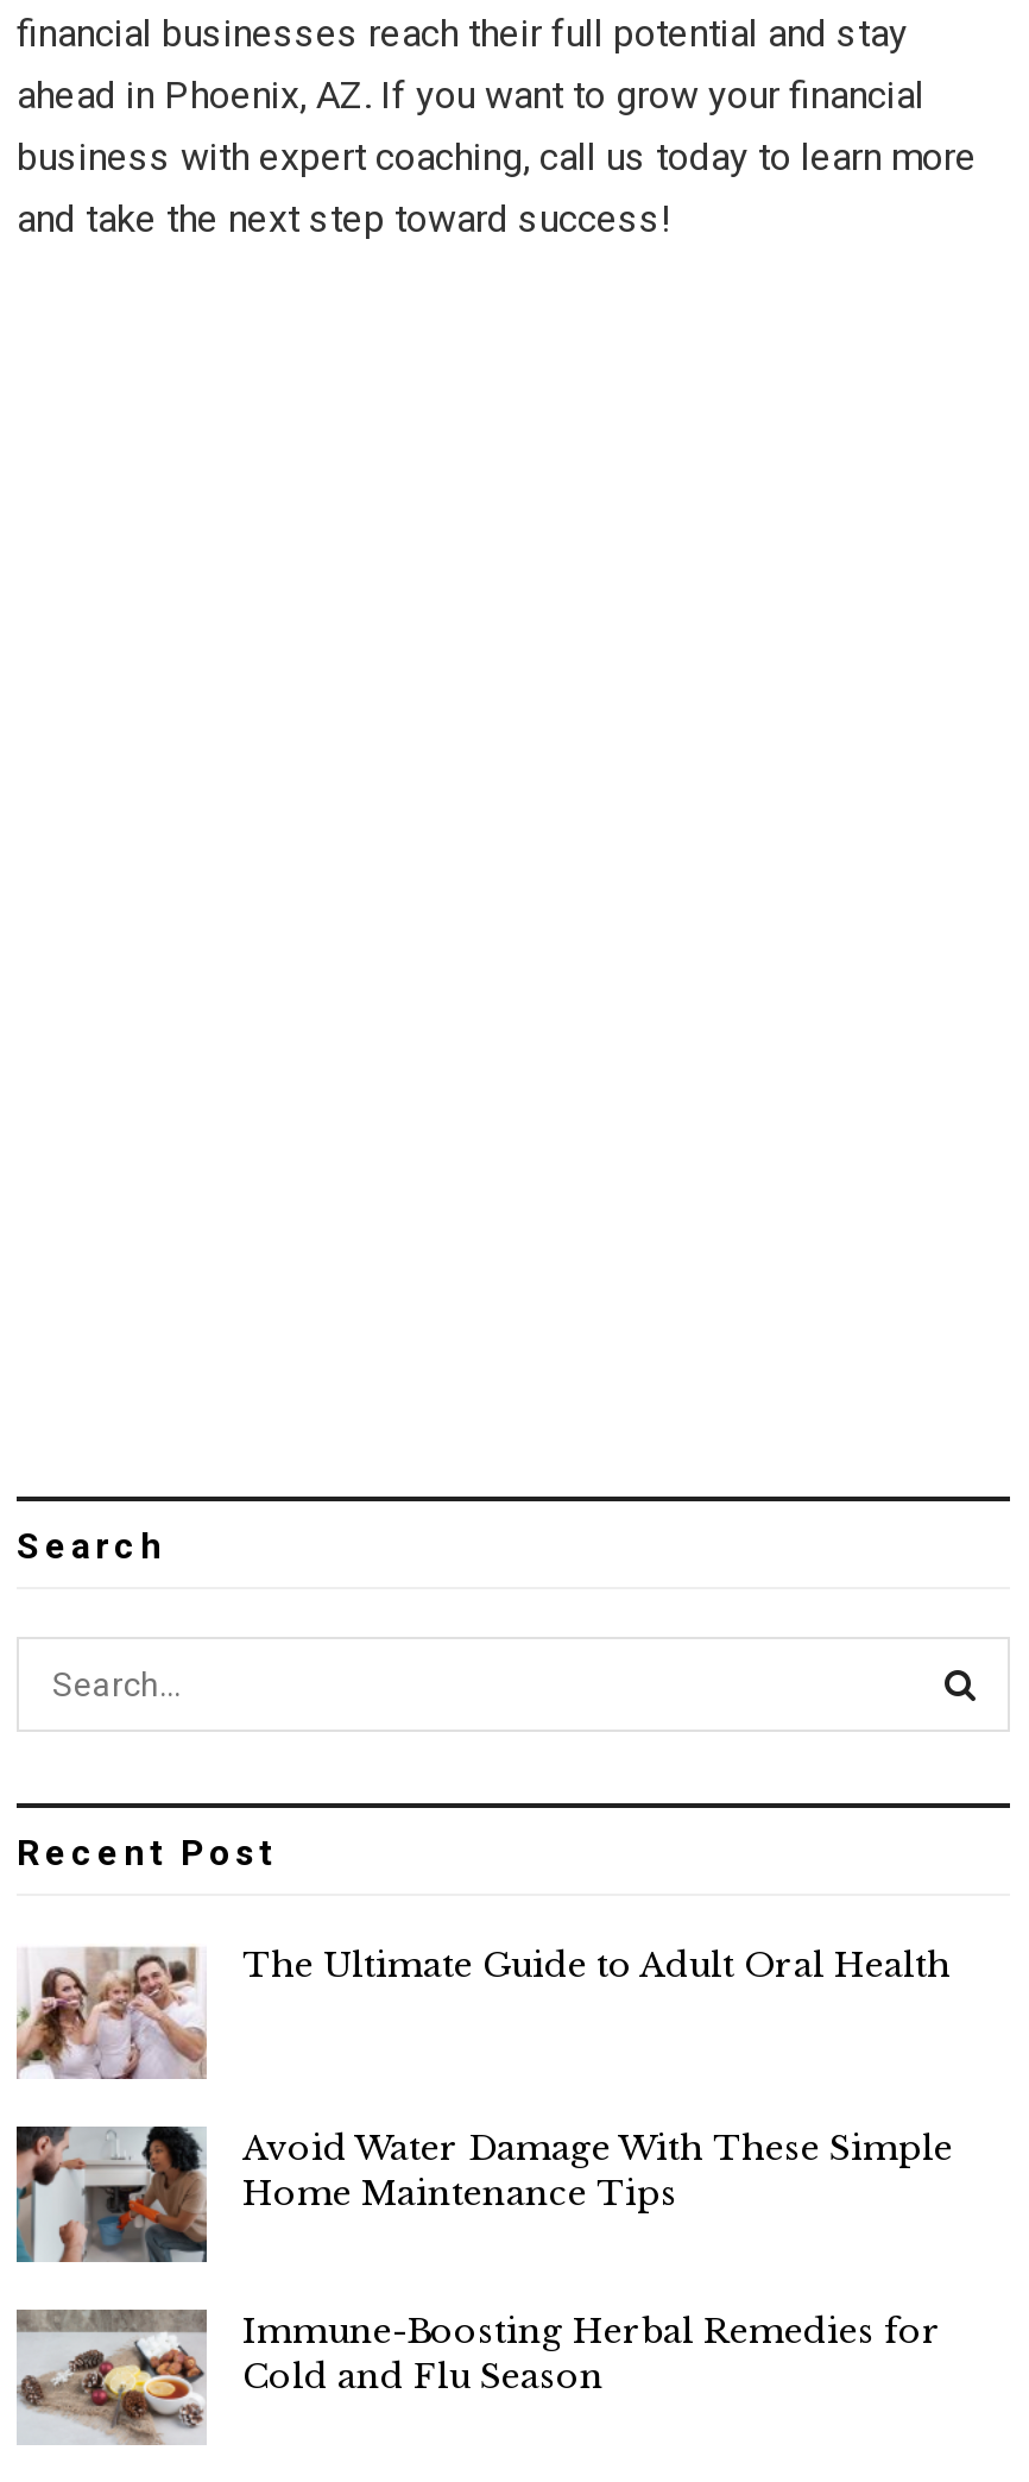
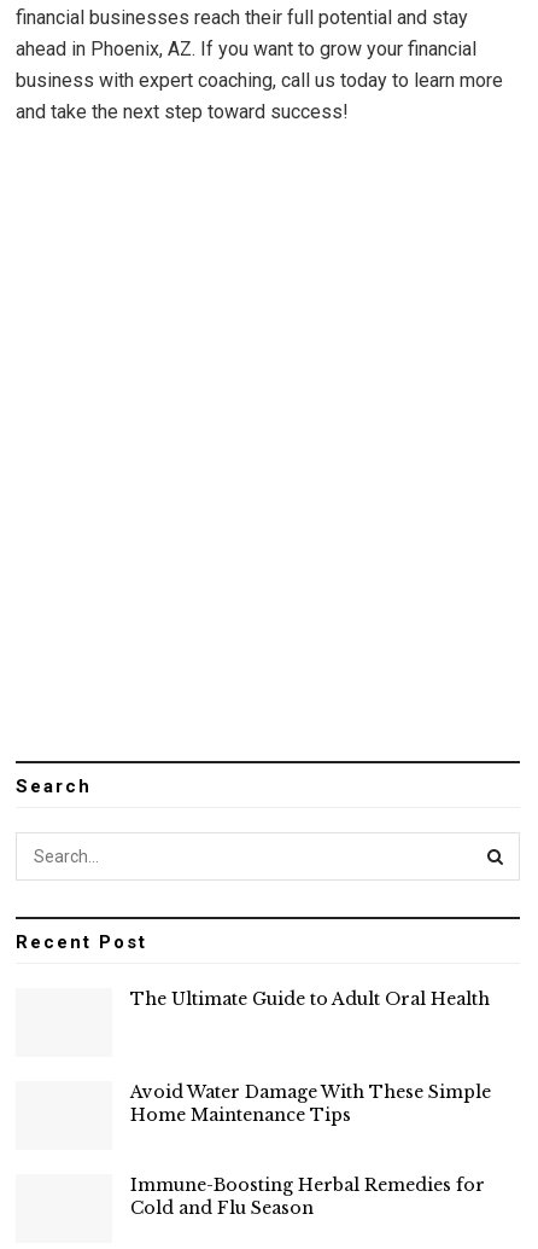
- [image]

- [image]

- [image]
